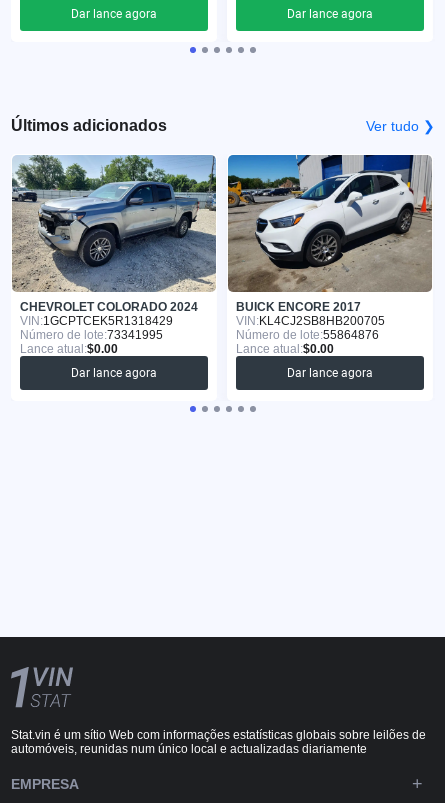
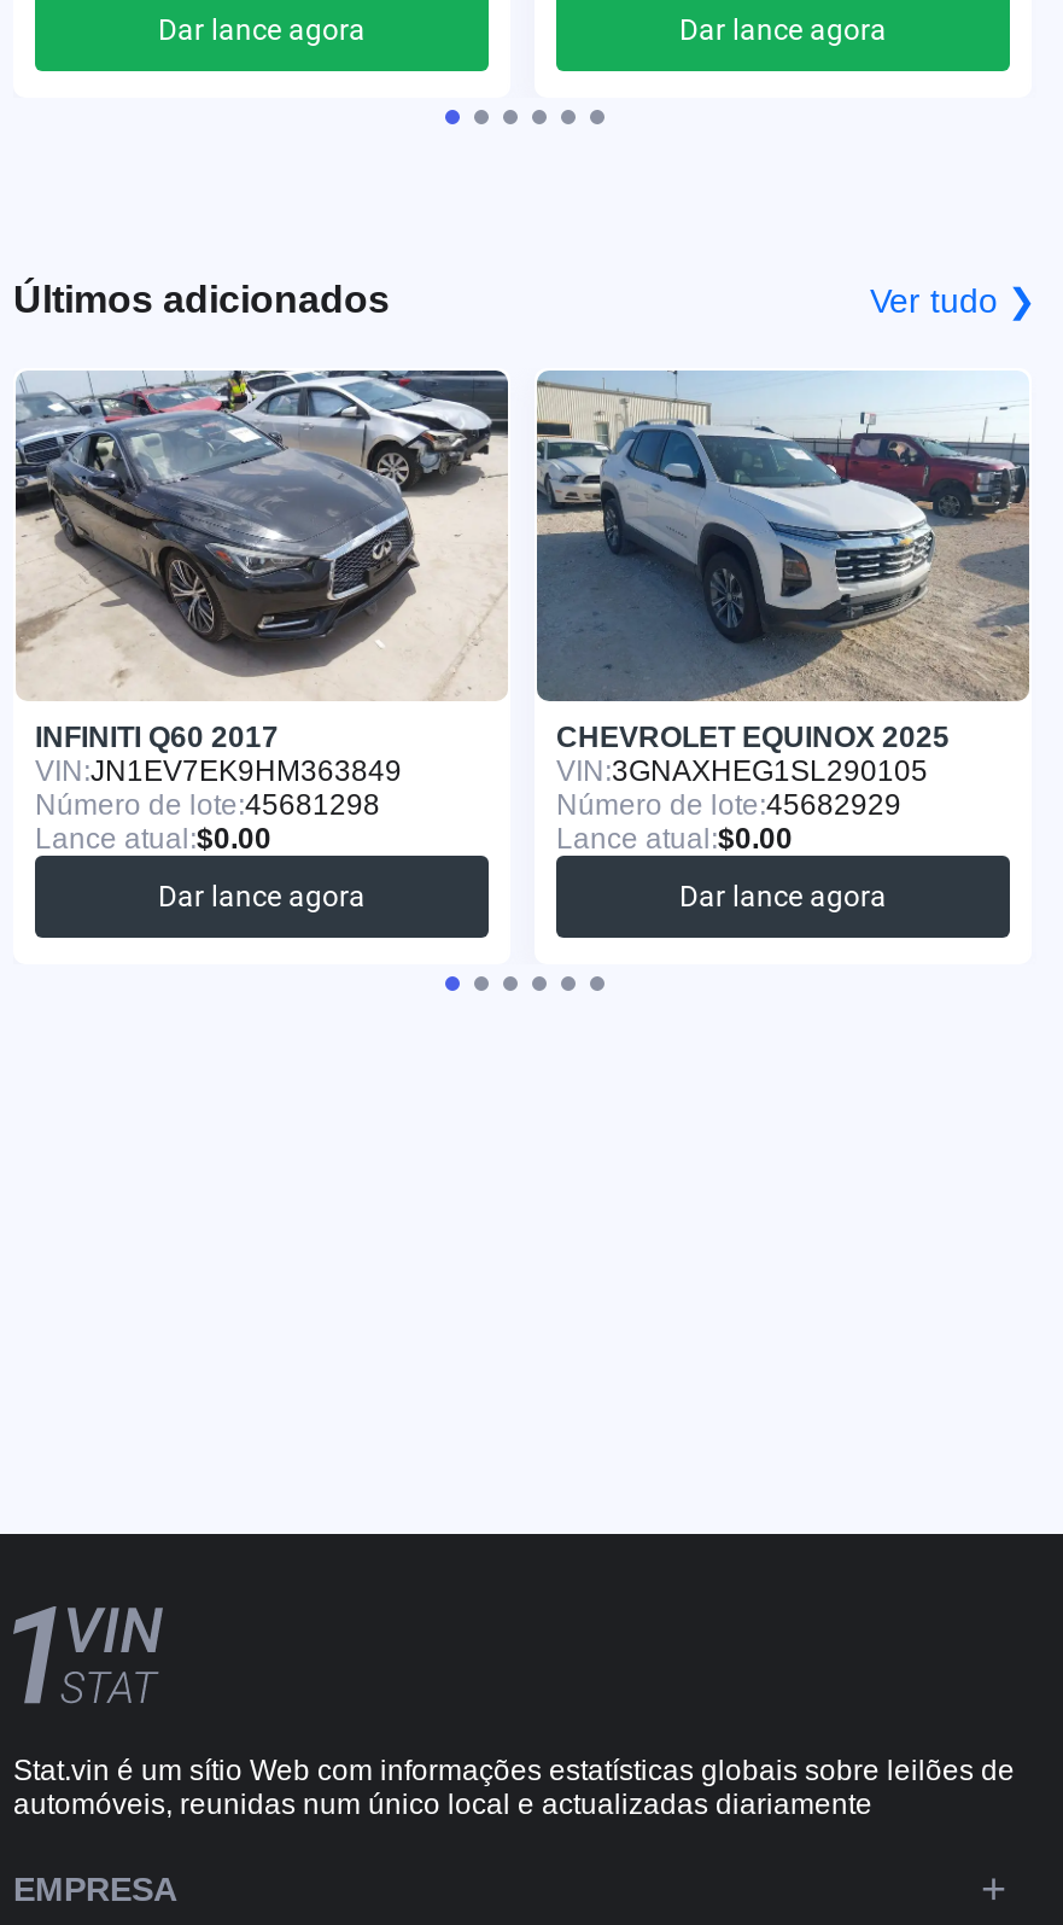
- [image]
- CHEVROLET COLORADO 2024
- VIN: 1GCPTCEK5R1318429
- Número de lote:73341995
+ [image]
+ INFINITI Q60 2017
+ VIN: JN1EV7EK9HM363849
+ Número de lote:45681298

- [image]
- BUICK ENCORE 2017
- VIN: KL4CJ2SB8HB200705
- Número de lote:55864876
+ [image]
+ CHEVROLET EQUINOX 2025
+ VIN: 3GNAXHEG1SL290105
+ Número de lote:45682929
